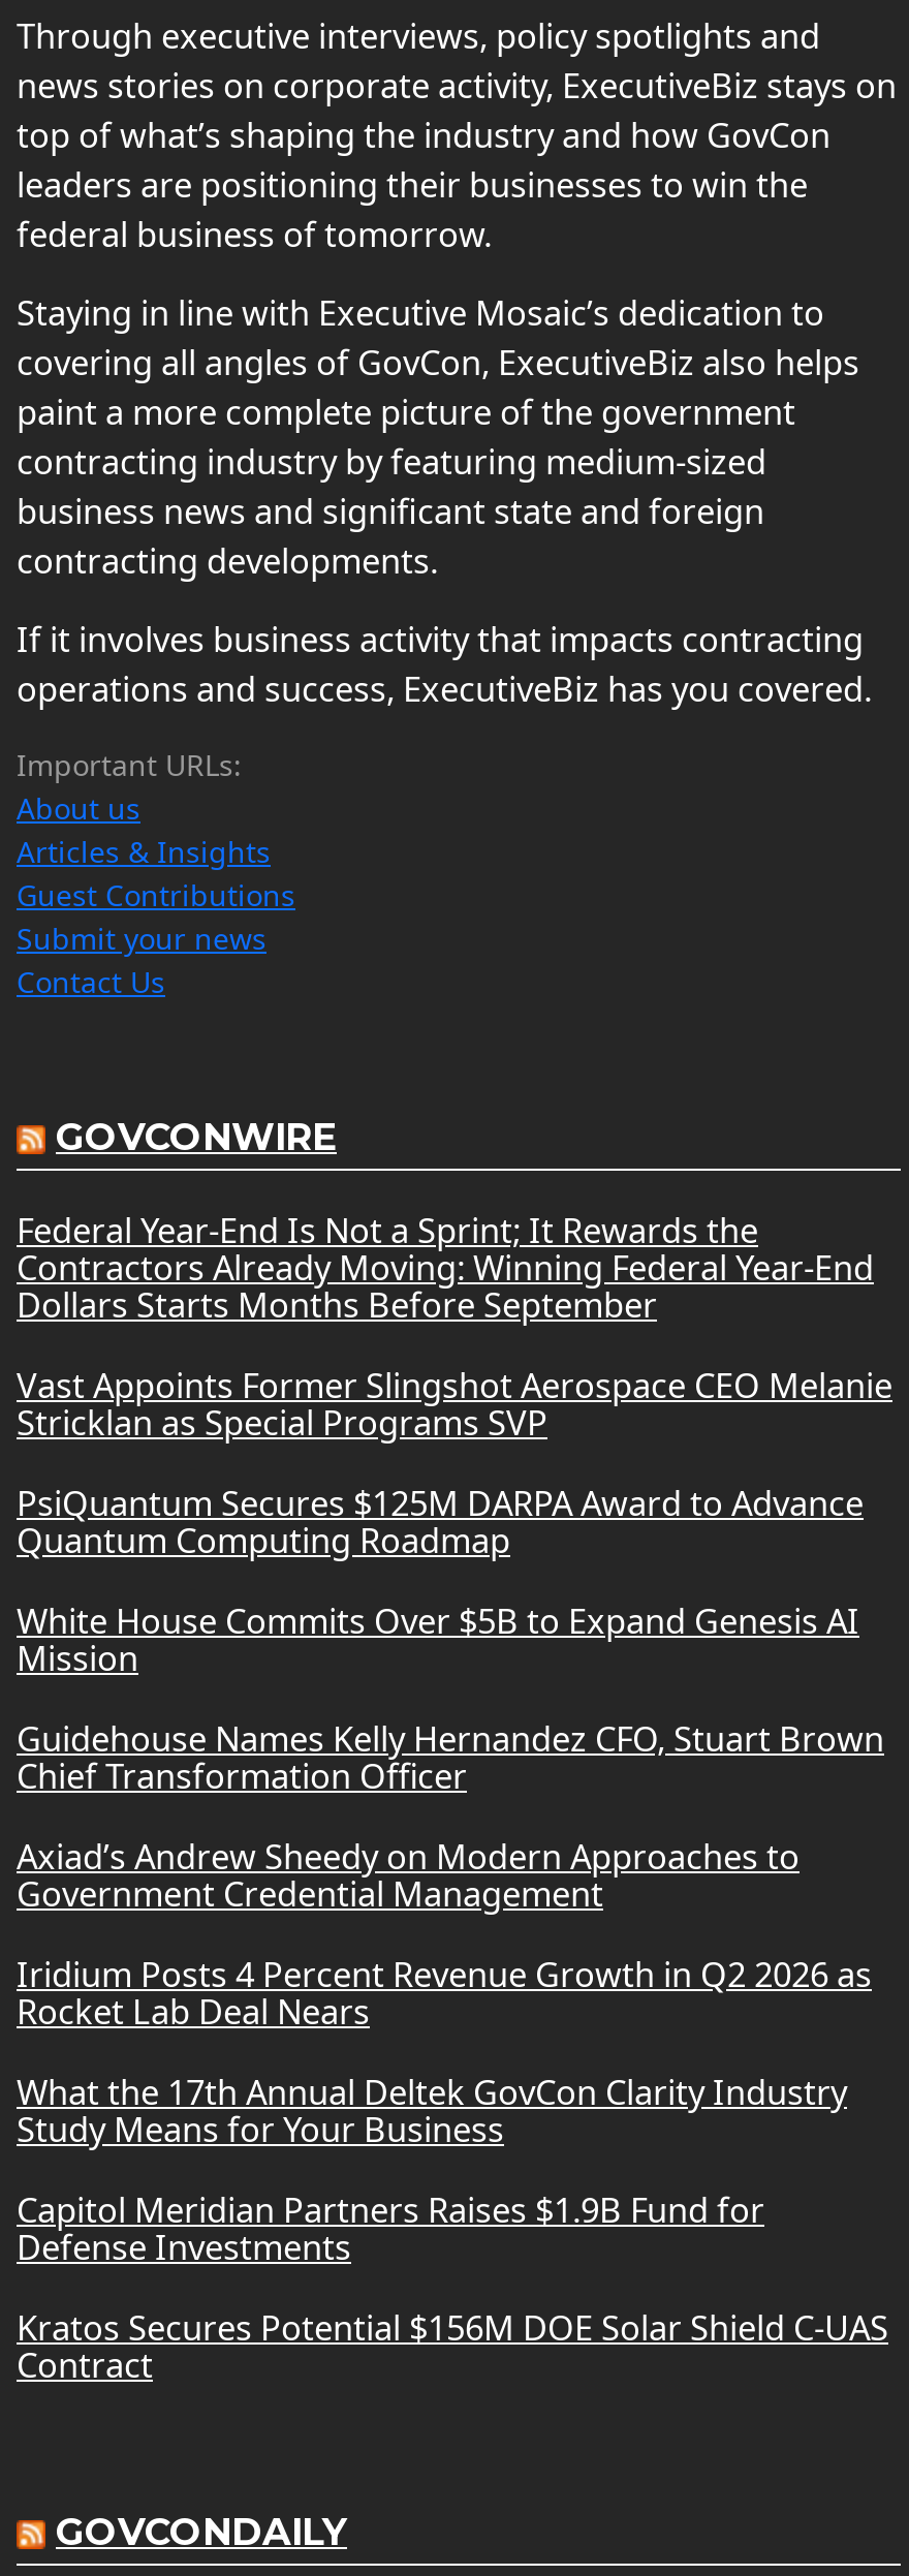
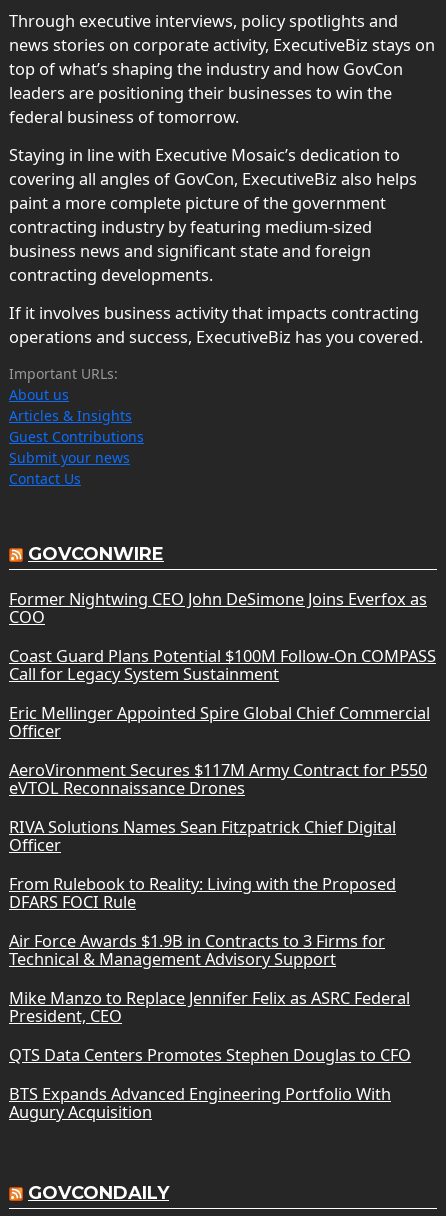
- Federal Year-End Is Not a Sprint; It Rewards the
- Contractors Already Moving: Winning Federal Year-End
- Dollars Starts Months Before September
+ Former Nightwing CEO John DeSimone Joins Everfox as
+ COO

- Vast Appoints Former Slingshot Aerospace CEO Melanie
- Stricklan as Special Programs SVP
+ Coast Guard Plans Potential $100M Follow-On COMPASS
+ Call for Legacy System Sustainment

- PsiQuantum Secures $125M DARPA Award to Advance
- Quantum Computing Roadmap
+ Eric Mellinger Appointed Spire Global Chief Commercial
+ Officer

- White House Commits Over $5B to Expand Genesis AI
- Mission
+ AeroVironment Secures $117M Army Contract for P550
+ eVTOL Reconnaissance Drones

- Guidehouse Names Kelly Hernandez CFO, Stuart Brown
- Chief Transformation Officer
+ RIVA Solutions Names Sean Fitzpatrick Chief Digital
+ Officer

- Axiad’s Andrew Sheedy on Modern Approaches to
- Government Credential Management
+ From Rulebook to Reality: Living with the Proposed
+ DFARS FOCI Rule

- Iridium Posts 4 Percent Revenue Growth in Q2 2026 as
- Rocket Lab Deal Nears
+ Air Force Awards $1.9B in Contracts to 3 Firms for
+ Technical & Management Advisory Support

- What the 17th Annual Deltek GovCon Clarity Industry
- Study Means for Your Business
+ Mike Manzo to Replace Jennifer Felix as ASRC Federal
+ President, CEO

- Capitol Meridian Partners Raises $1.9B Fund for
- Defense Investments
+ QTS Data Centers Promotes Stephen Douglas to CFO

- Kratos Secures Potential $156M DOE Solar Shield C-UAS
- Contract
+ BTS Expands Advanced Engineering Portfolio With
+ Augury Acquisition
